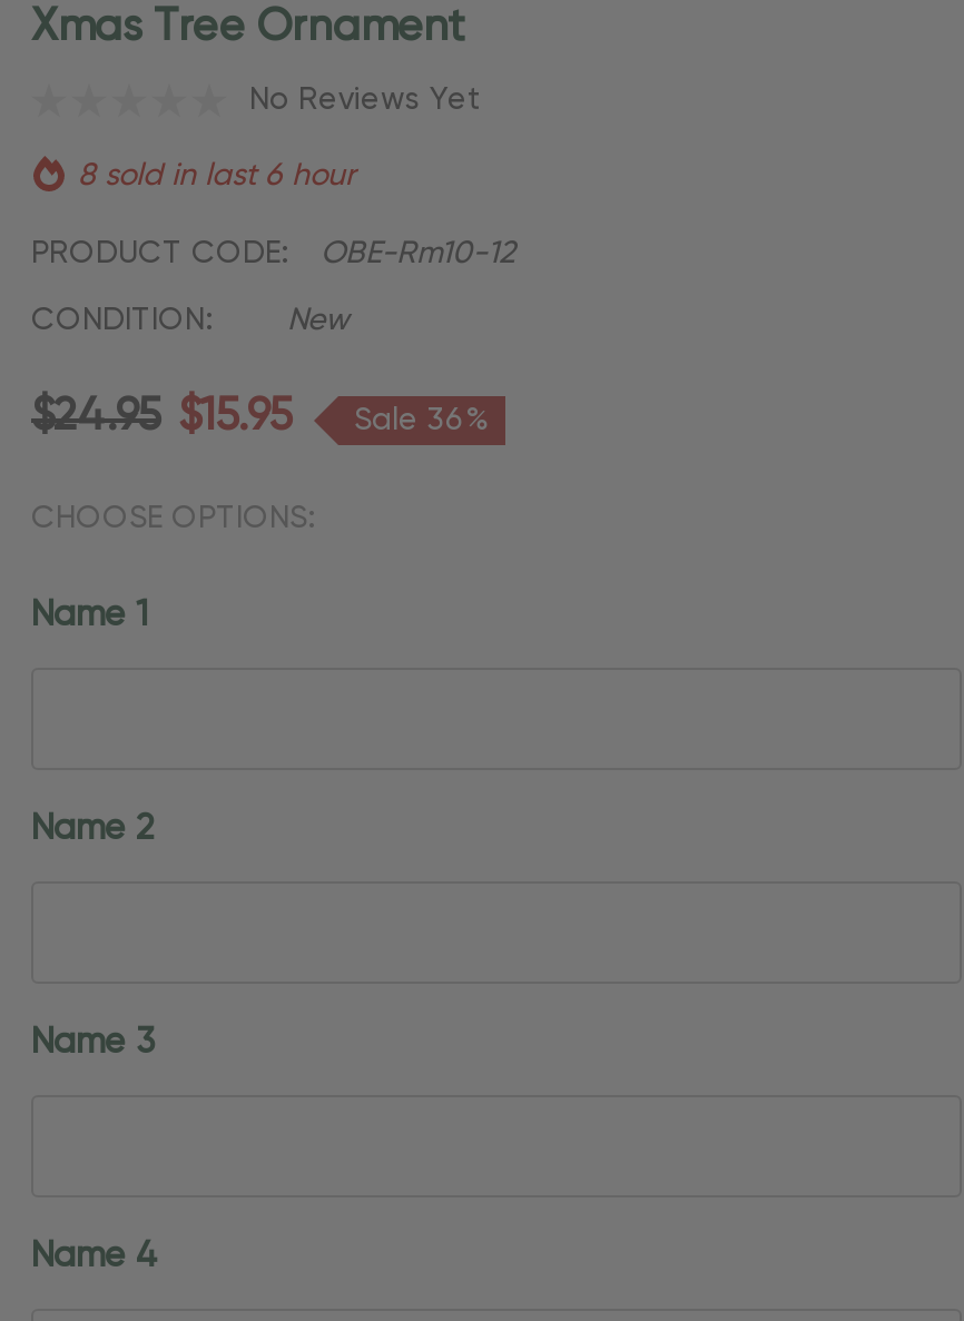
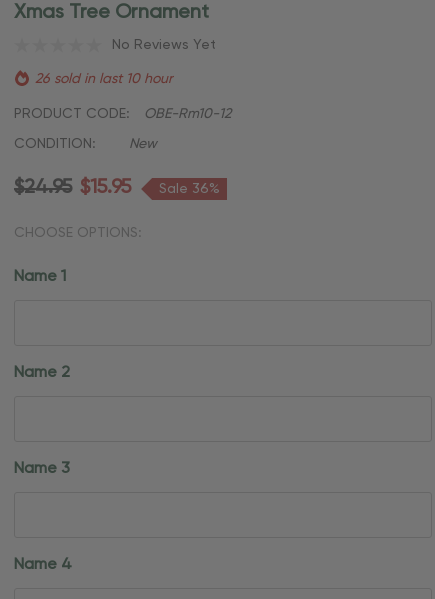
- 8 sold in last 6 hour
+ 26 sold in last 10 hour
